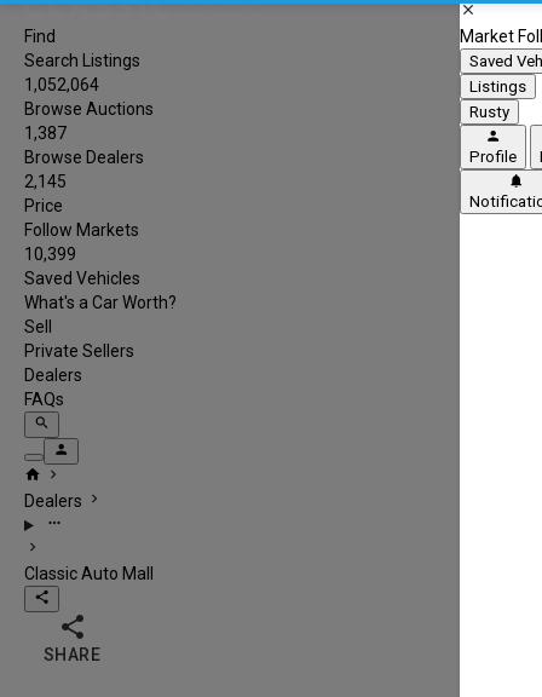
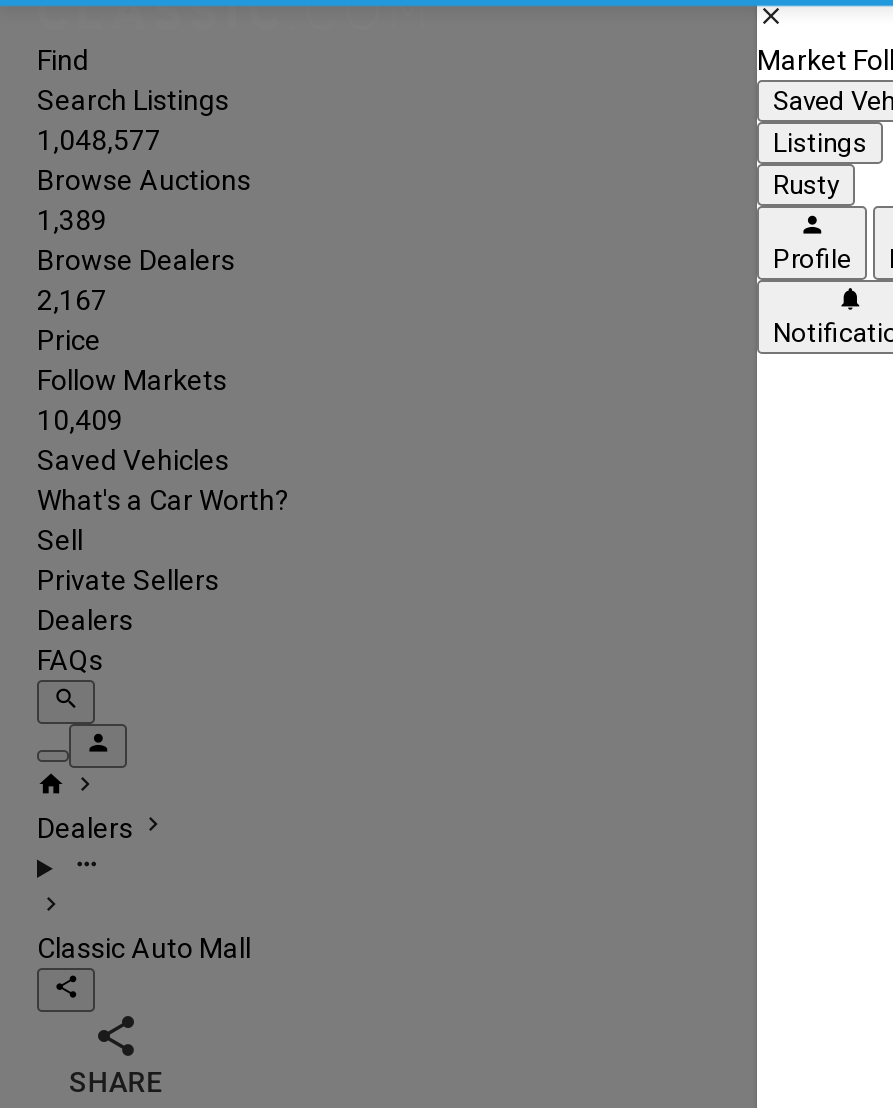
- 1,052,064
+ 1,048,577

- 1,387
+ 1,389

- 2,145
+ 2,167

- 10,399
+ 10,409
